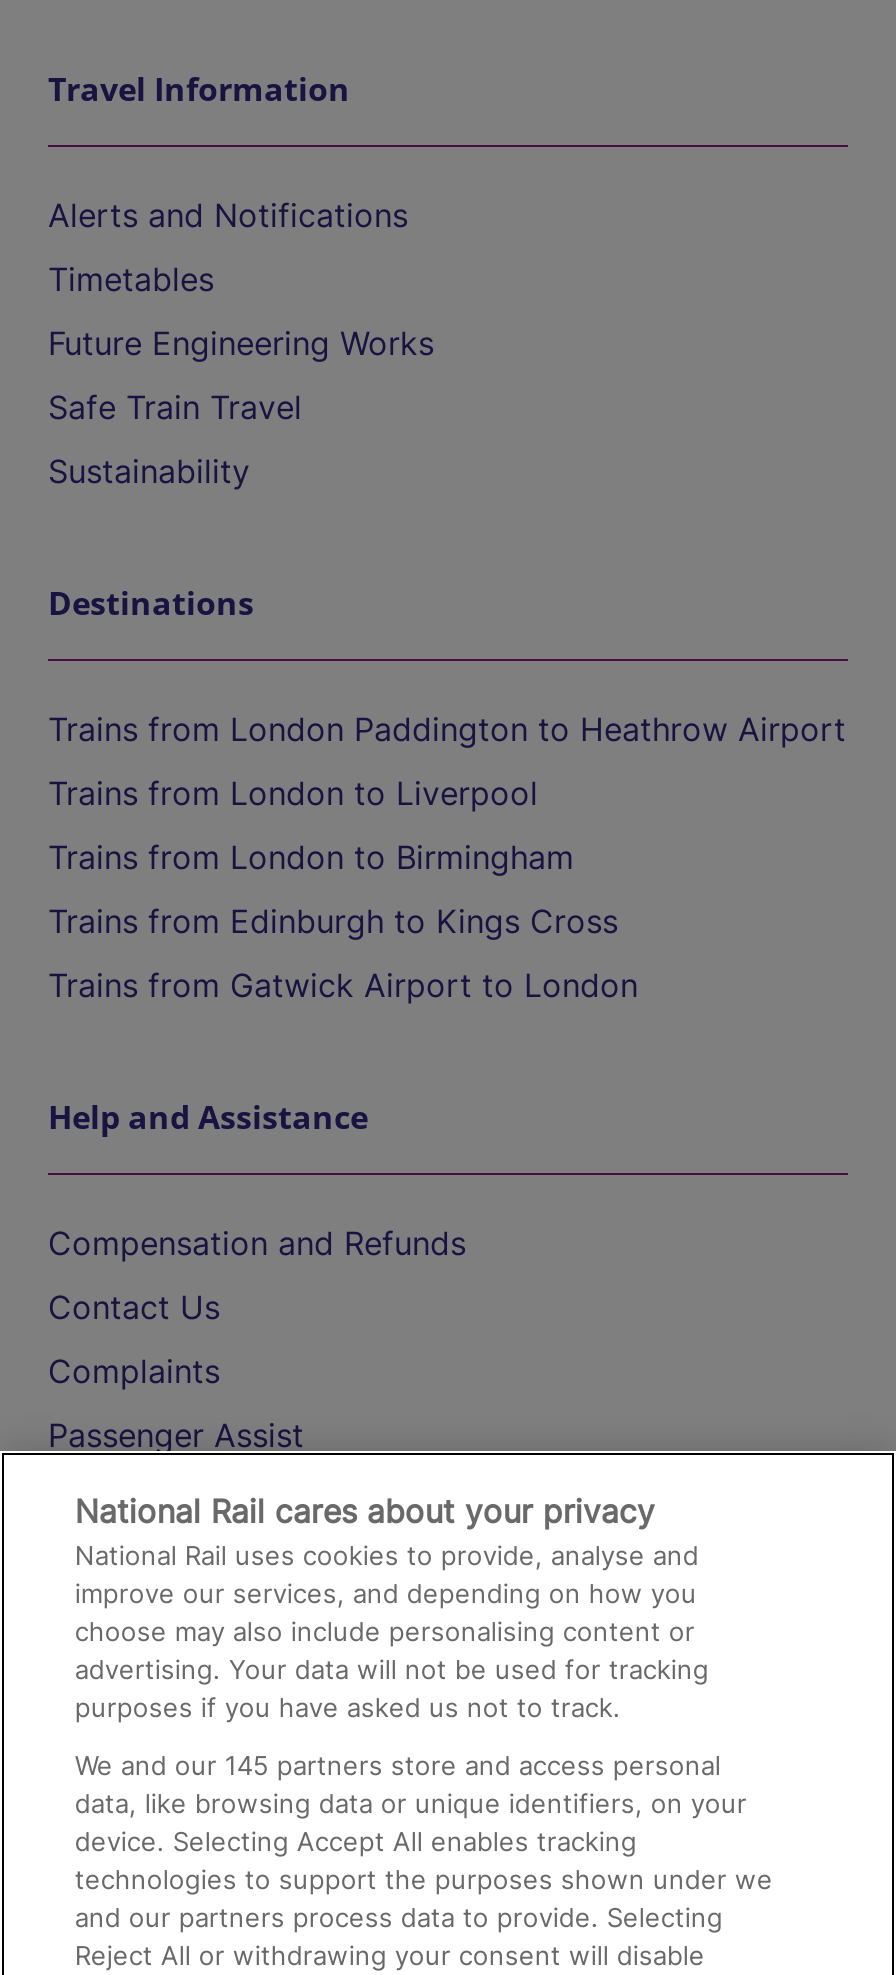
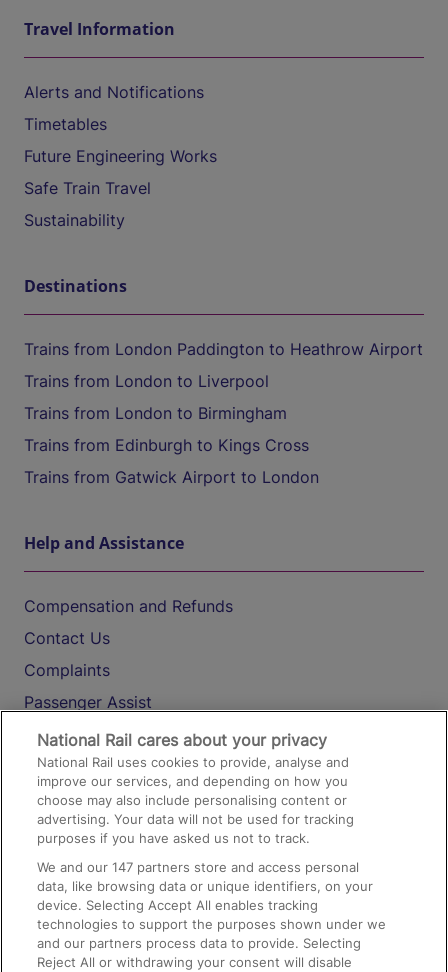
- We and our 145 partners store and access personal
+ We and our 147 partners store and access personal
